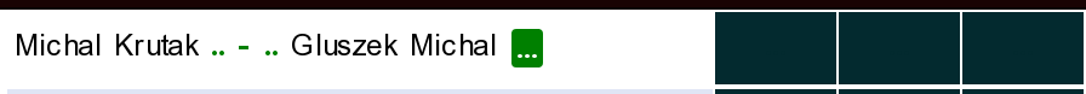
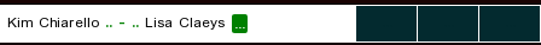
- Michal Krutak .. - .. Gluszek Michal ...
+ Kim Chiarello .. - .. Lisa Claeys ...
